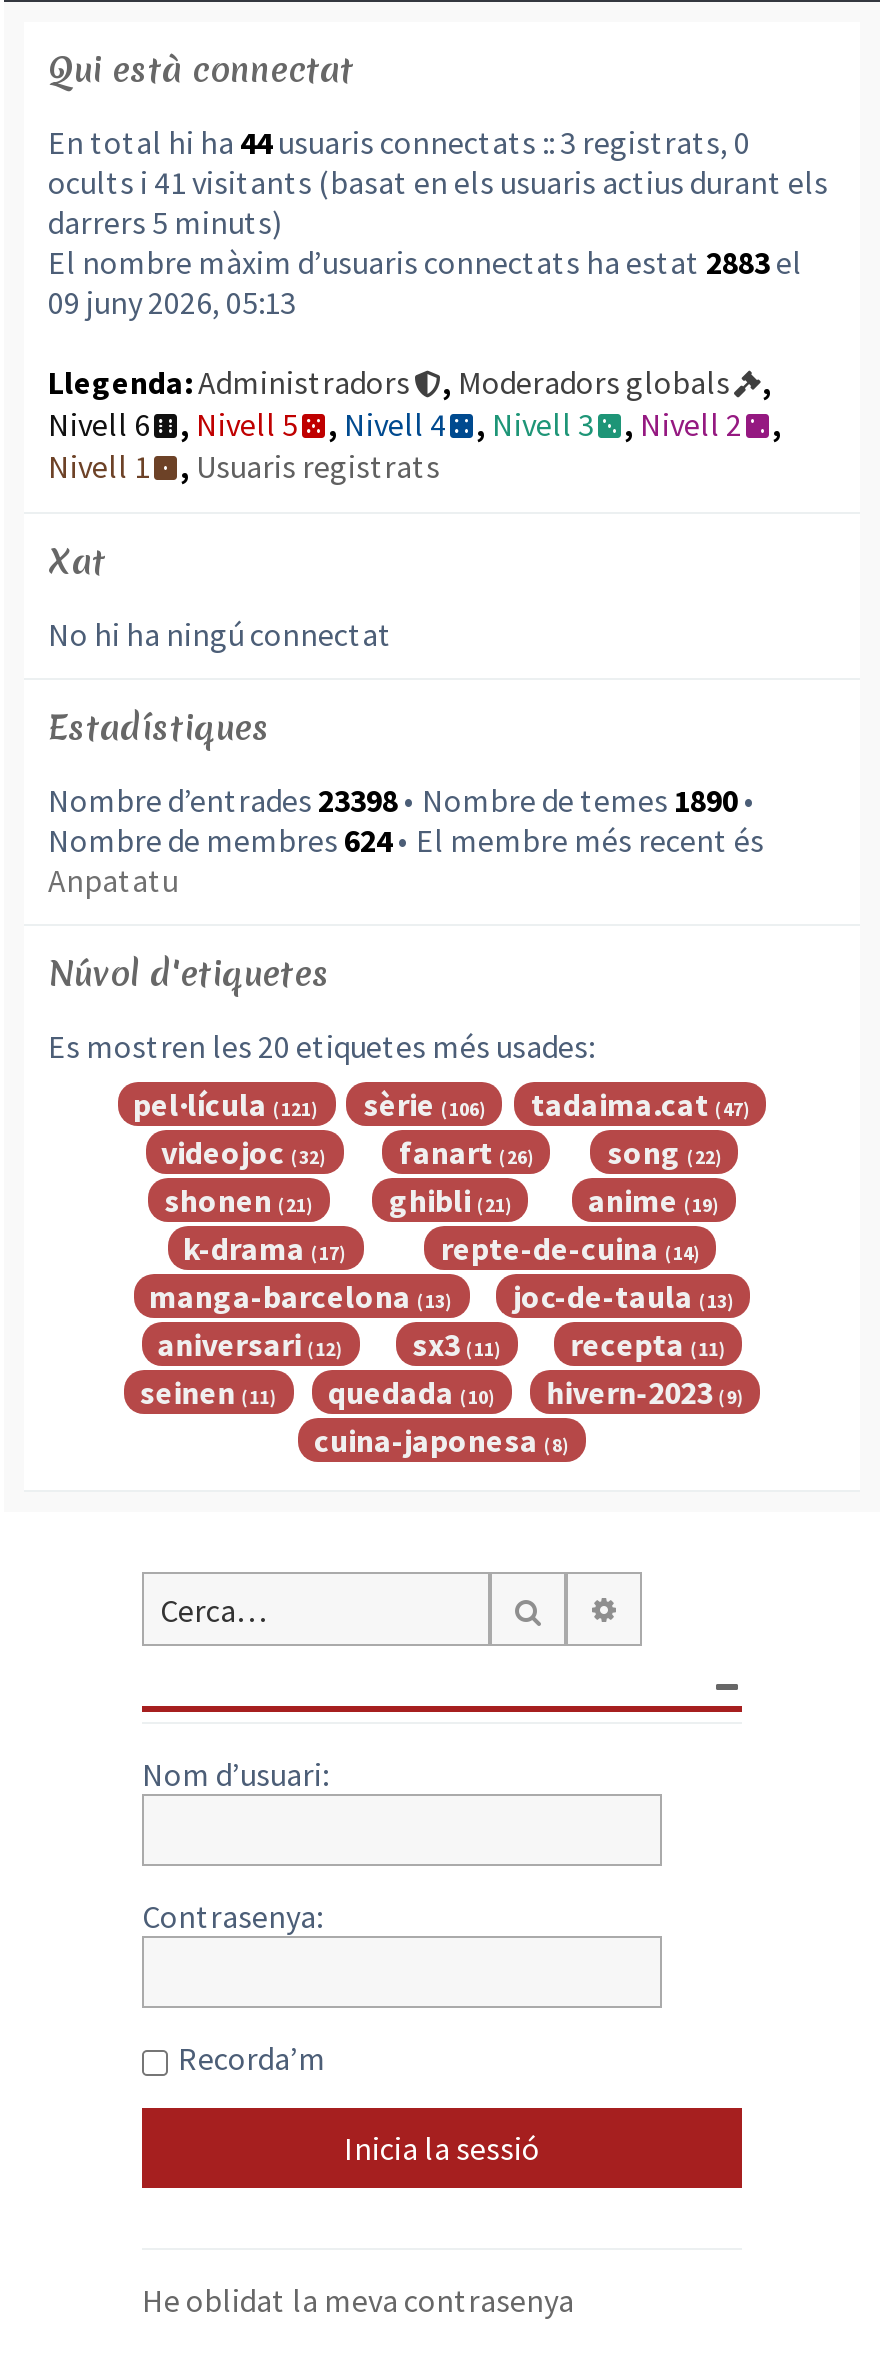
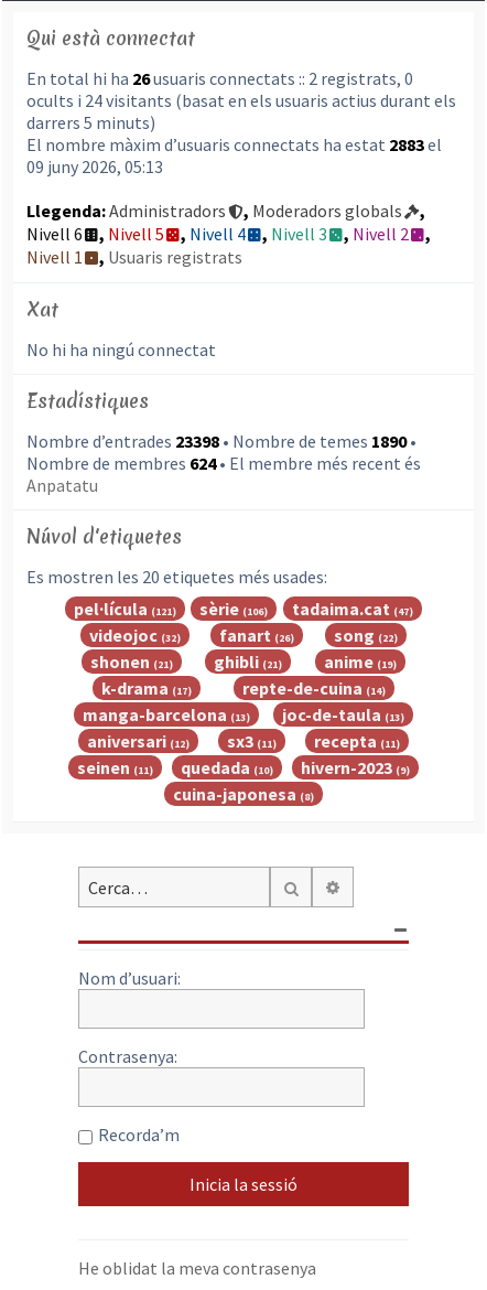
- En total hi ha 44 usuaris connectats :: 3 registrats, 0
+ En total hi ha 26 usuaris connectats :: 2 registrats, 0

- ocults i 41 visitants (basat en els usuaris actius durant els
+ ocults i 24 visitants (basat en els usuaris actius durant els
